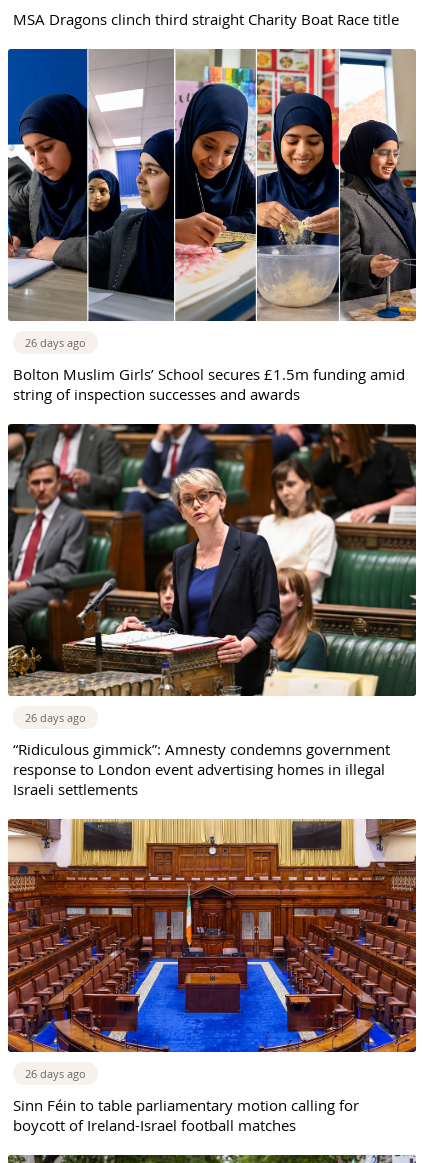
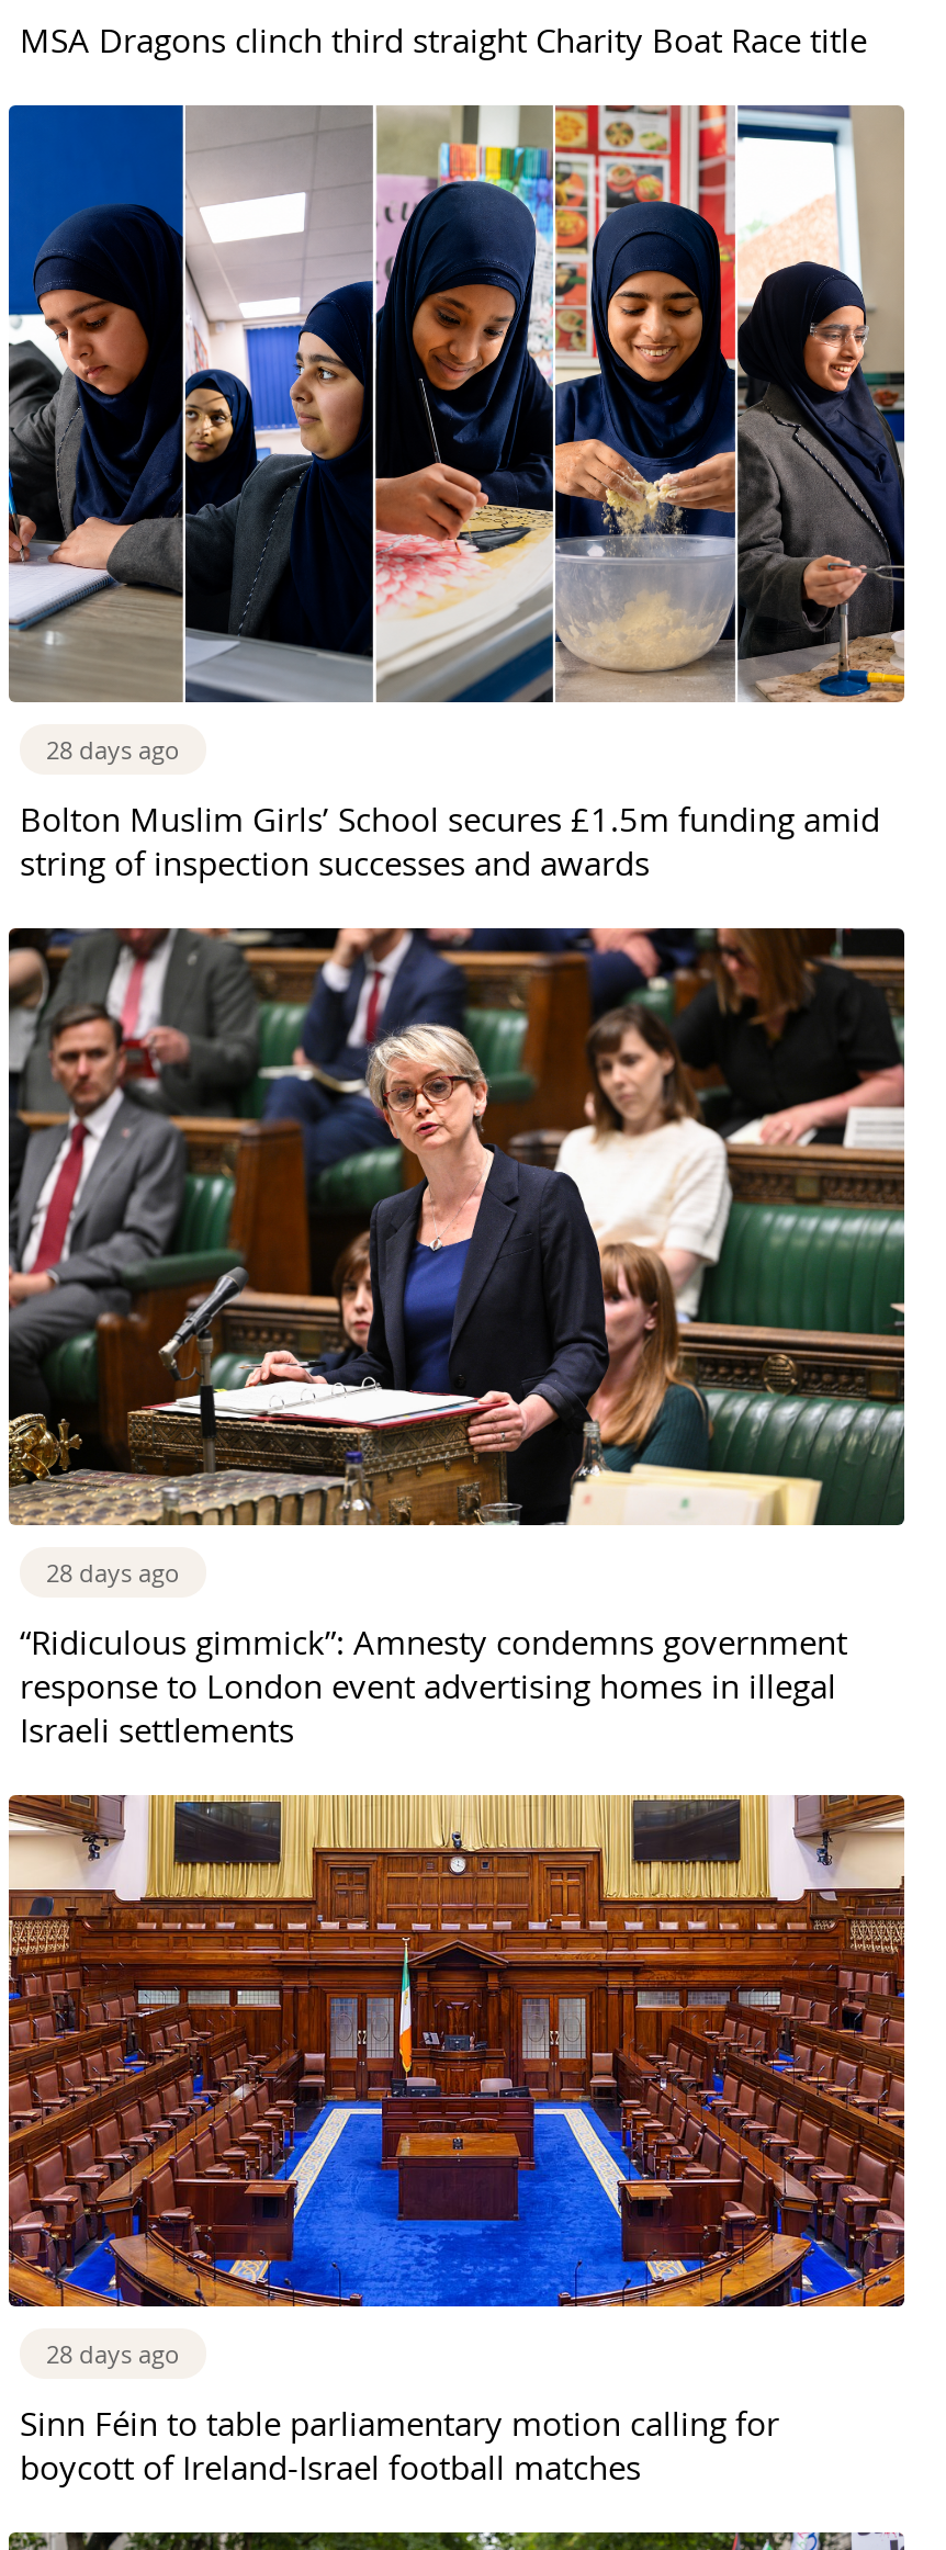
- 26 days ago
+ 28 days ago

- 26 days ago
+ 28 days ago

- 26 days ago
+ 28 days ago
